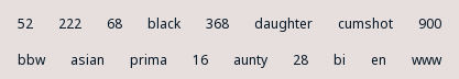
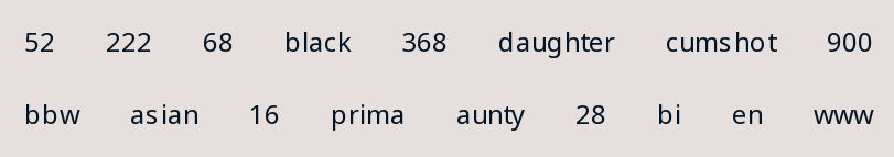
- 16

+ 16
